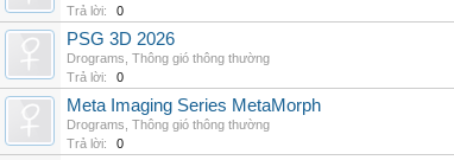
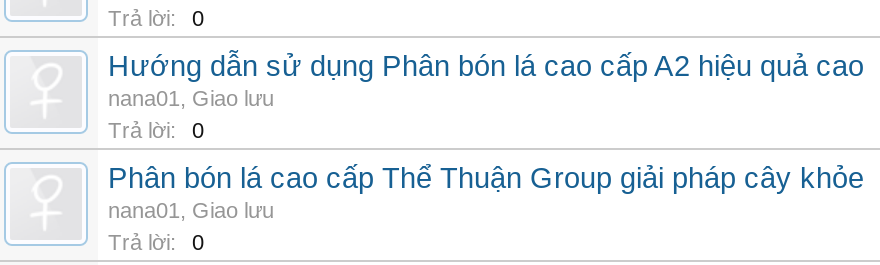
- PSG 3D 2026
- Drograms, Thông gió thông thường
+ Hướng dẫn sử dụng Phân bón lá cao cấp A2 hiệu quả cao
+ nana01, Giao lưu

- Meta Imaging Series MetaMorph
- Drograms, Thông gió thông thường
+ Phân bón lá cao cấp Thể Thuận Group giải pháp cây khỏe
+ nana01, Giao lưu
